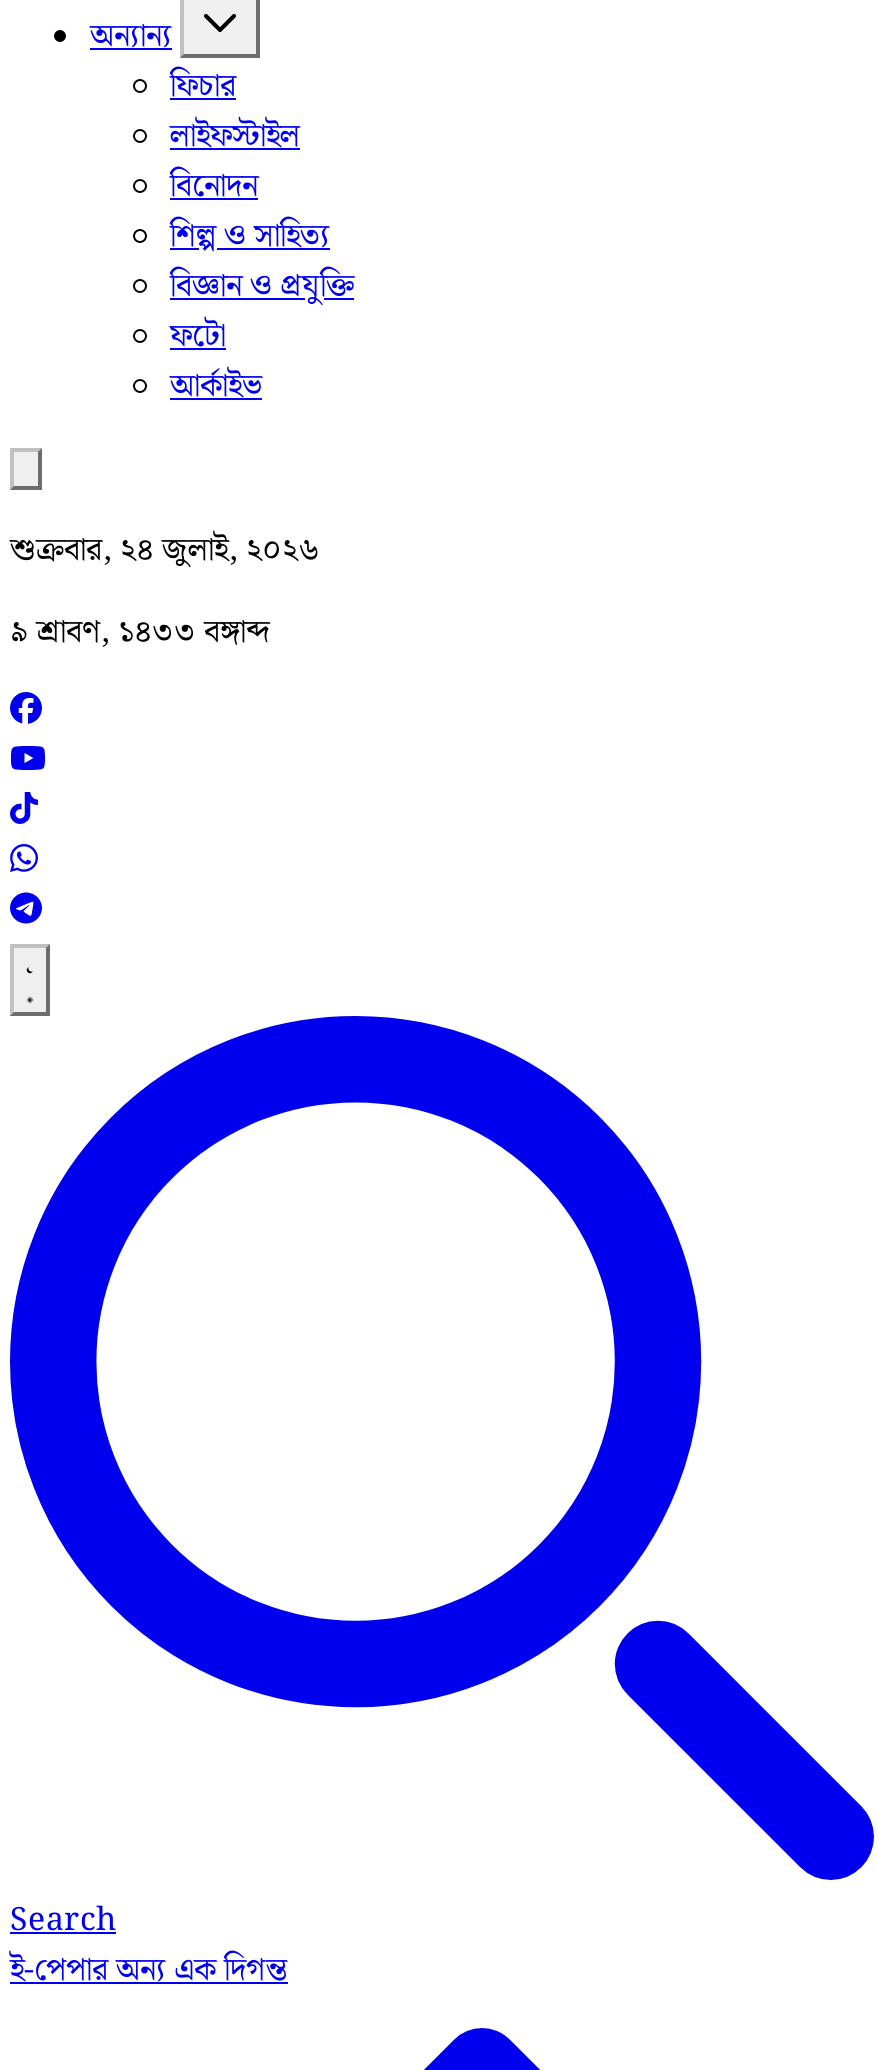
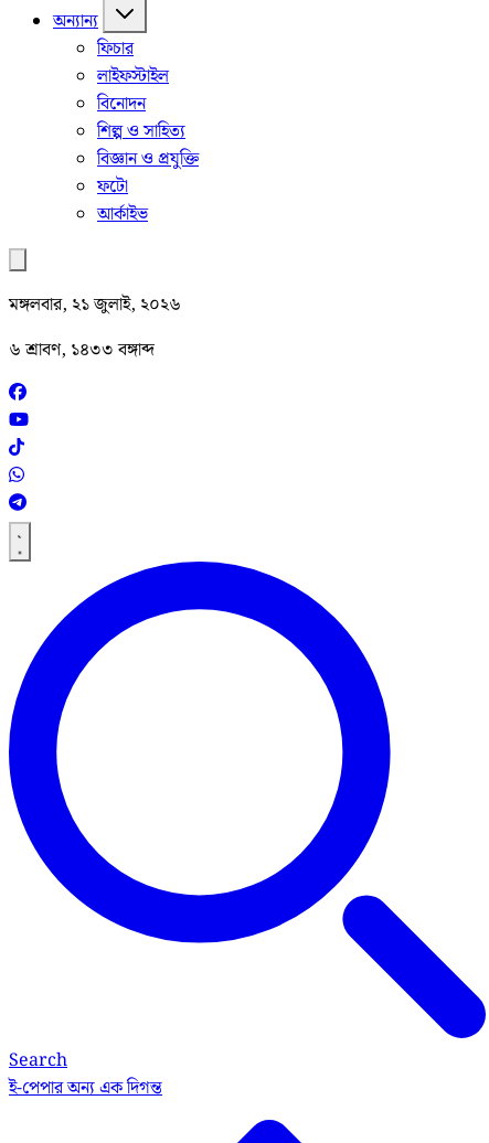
- শুক্রবার, ২৪ জুলাই, ২০২৬
+ মঙ্গলবার, ২১ জুলাই, ২০২৬

- ৯ শ্রাবণ, ১৪৩৩ বঙ্গাব্দ
+ ৬ শ্রাবণ, ১৪৩৩ বঙ্গাব্দ
